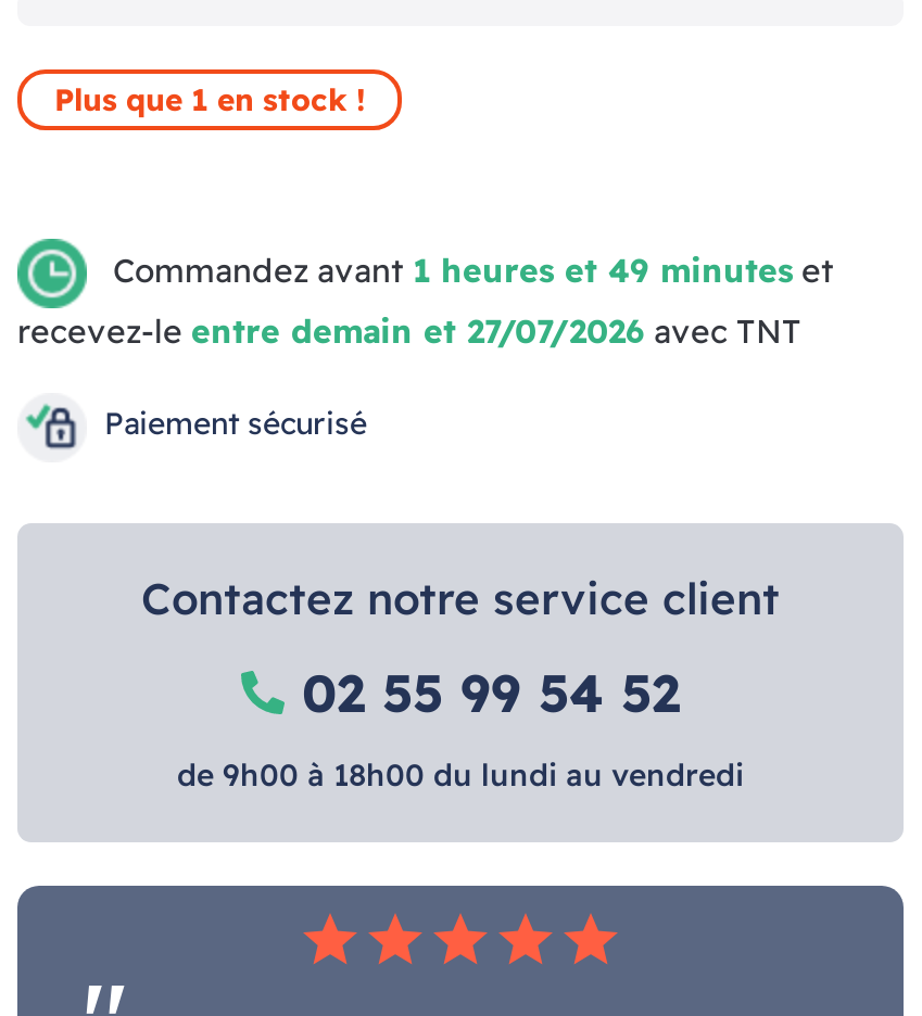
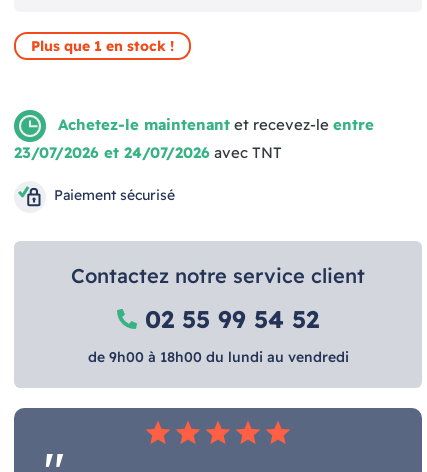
- Commandez avant 1 heures et 49 minutes et
+ Achetez-le maintenant et recevez-le entre

- recevez-le entre demain et 27/07/2026 avec TNT
+ 23/07/2026 et 24/07/2026 avec TNT
